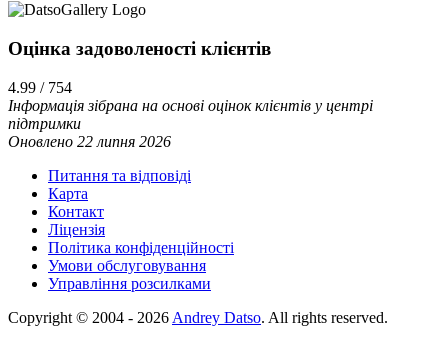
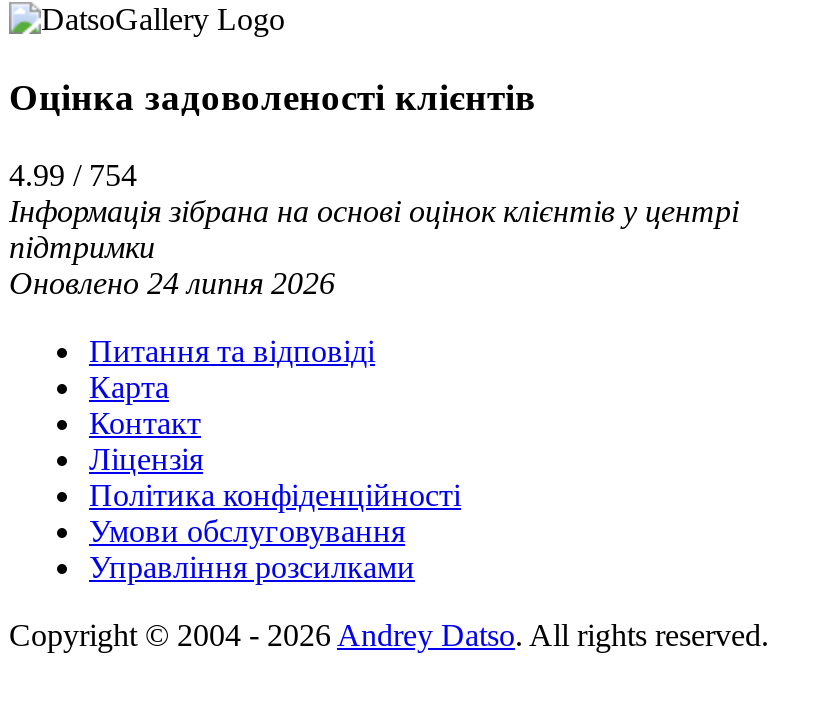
- Оновлено 22 липня 2026
+ Оновлено 24 липня 2026
